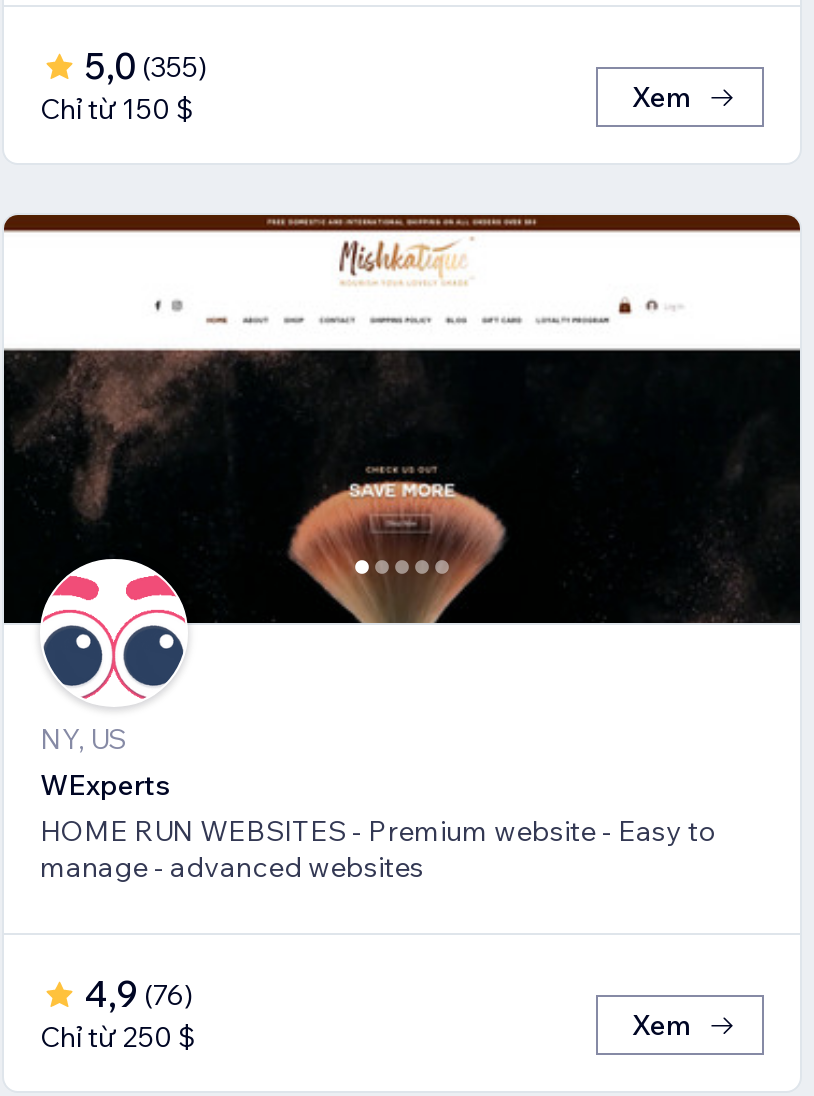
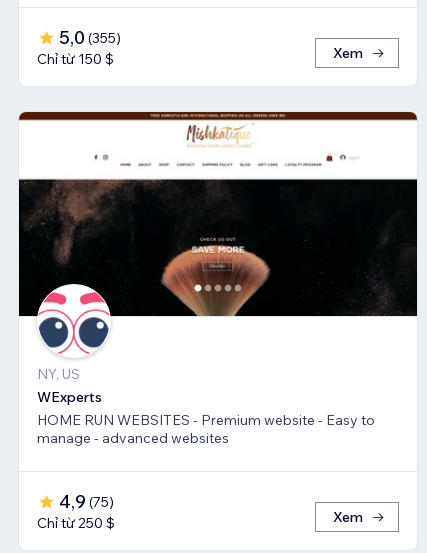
- 4,9 (76)
+ 4,9 (75)
